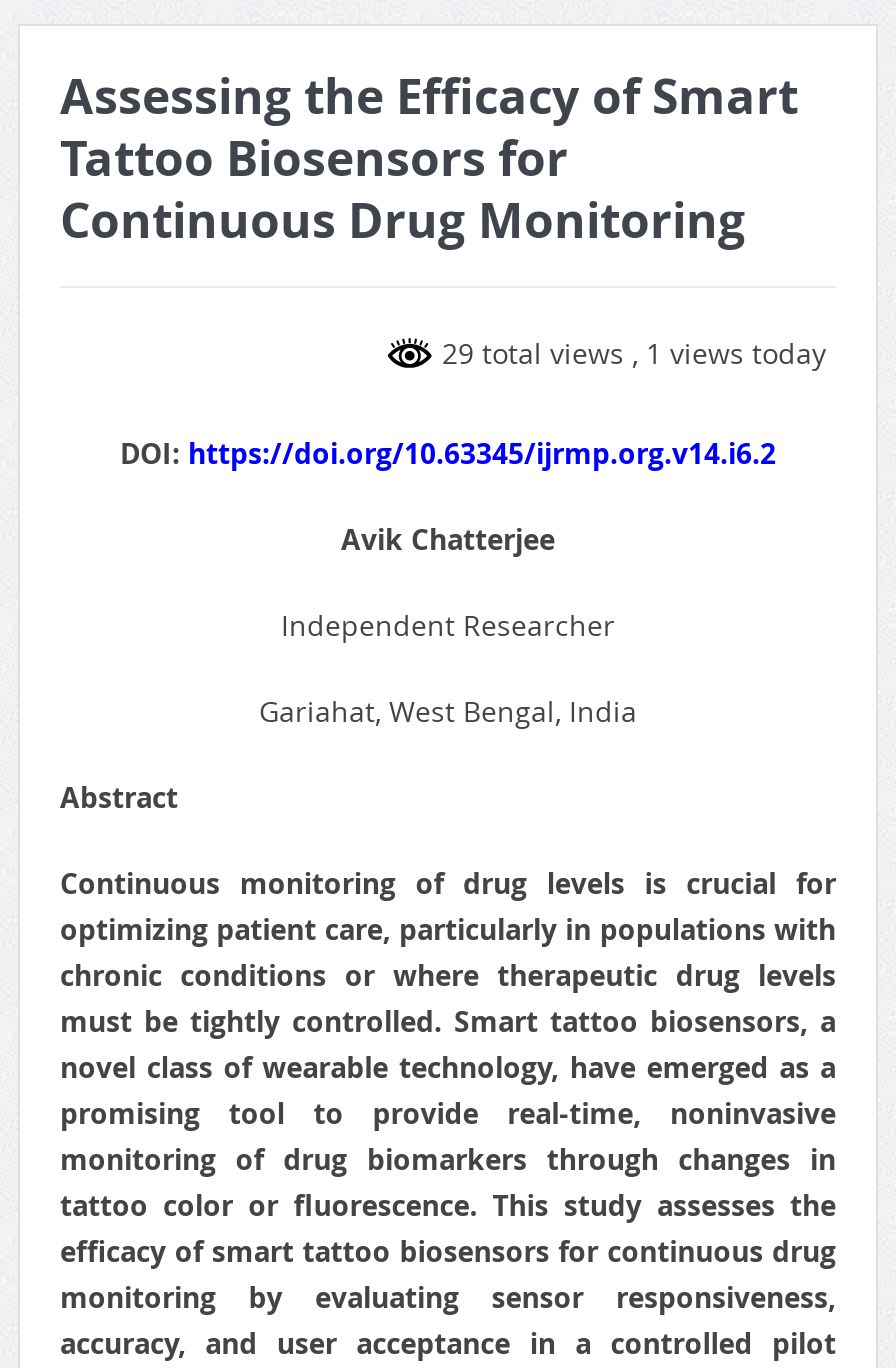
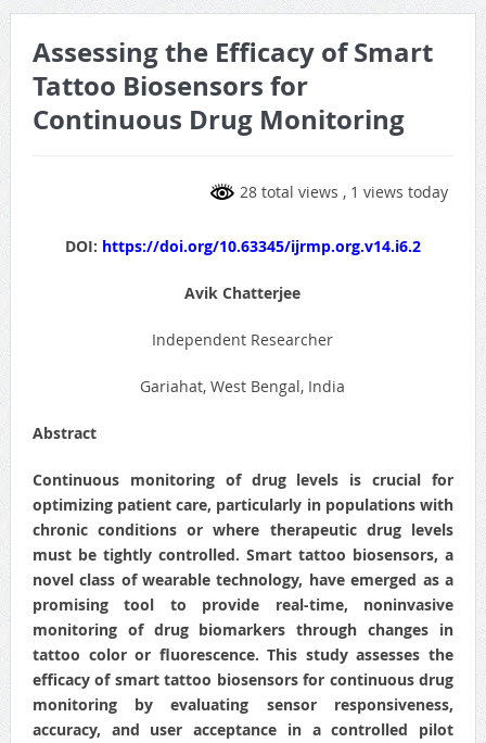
- 29 total views, 1 views today
+ 28 total views, 1 views today
